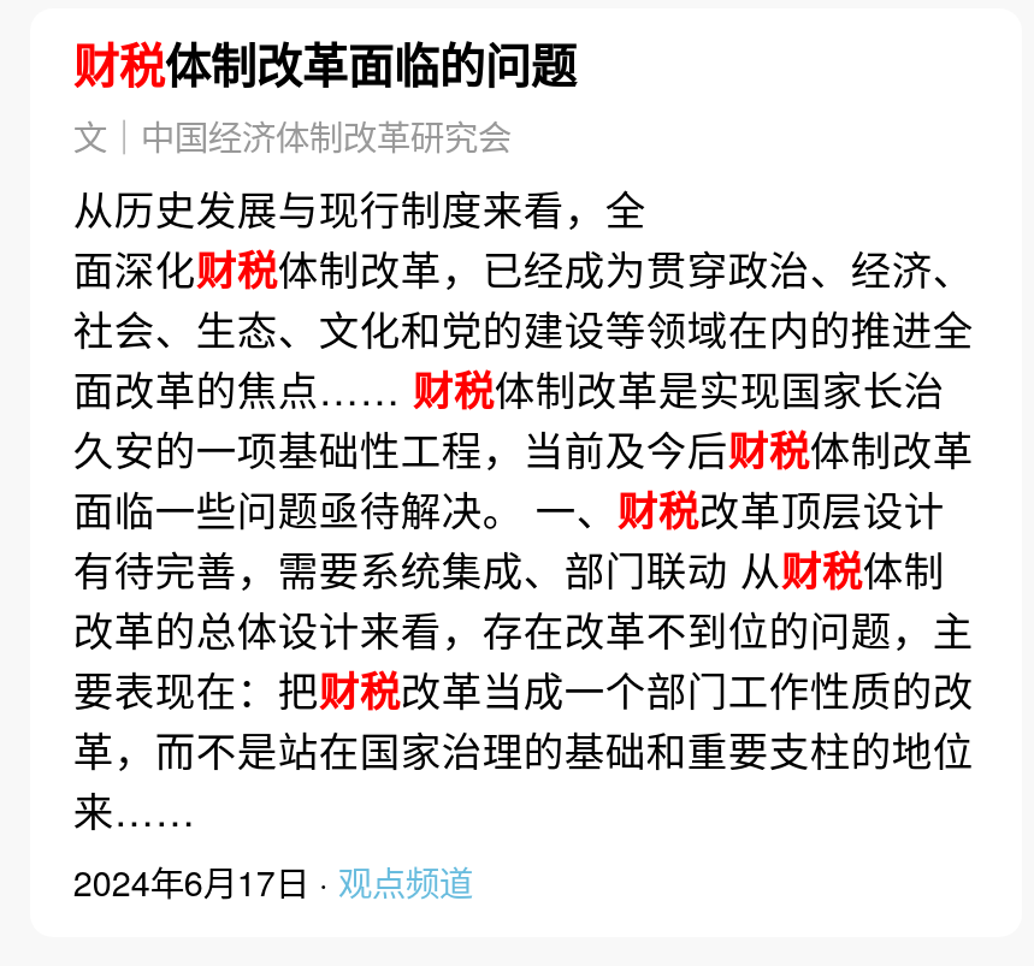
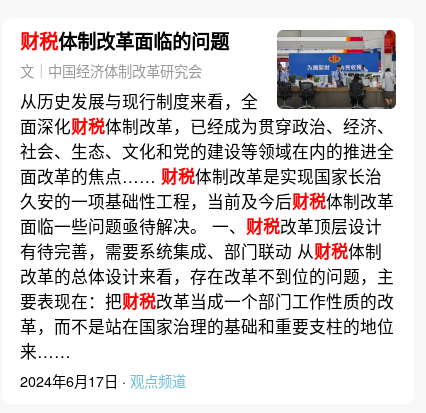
+ [image]
